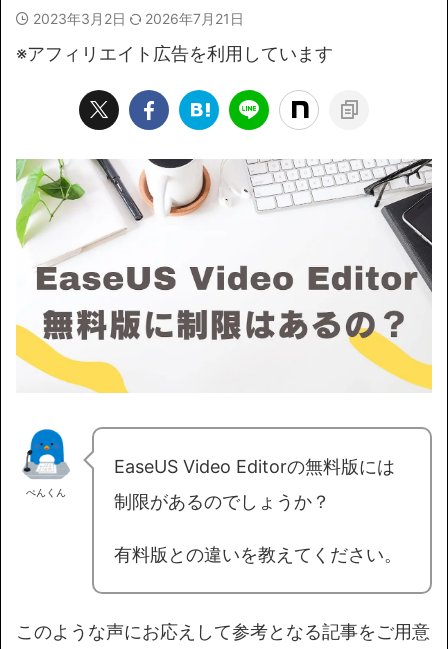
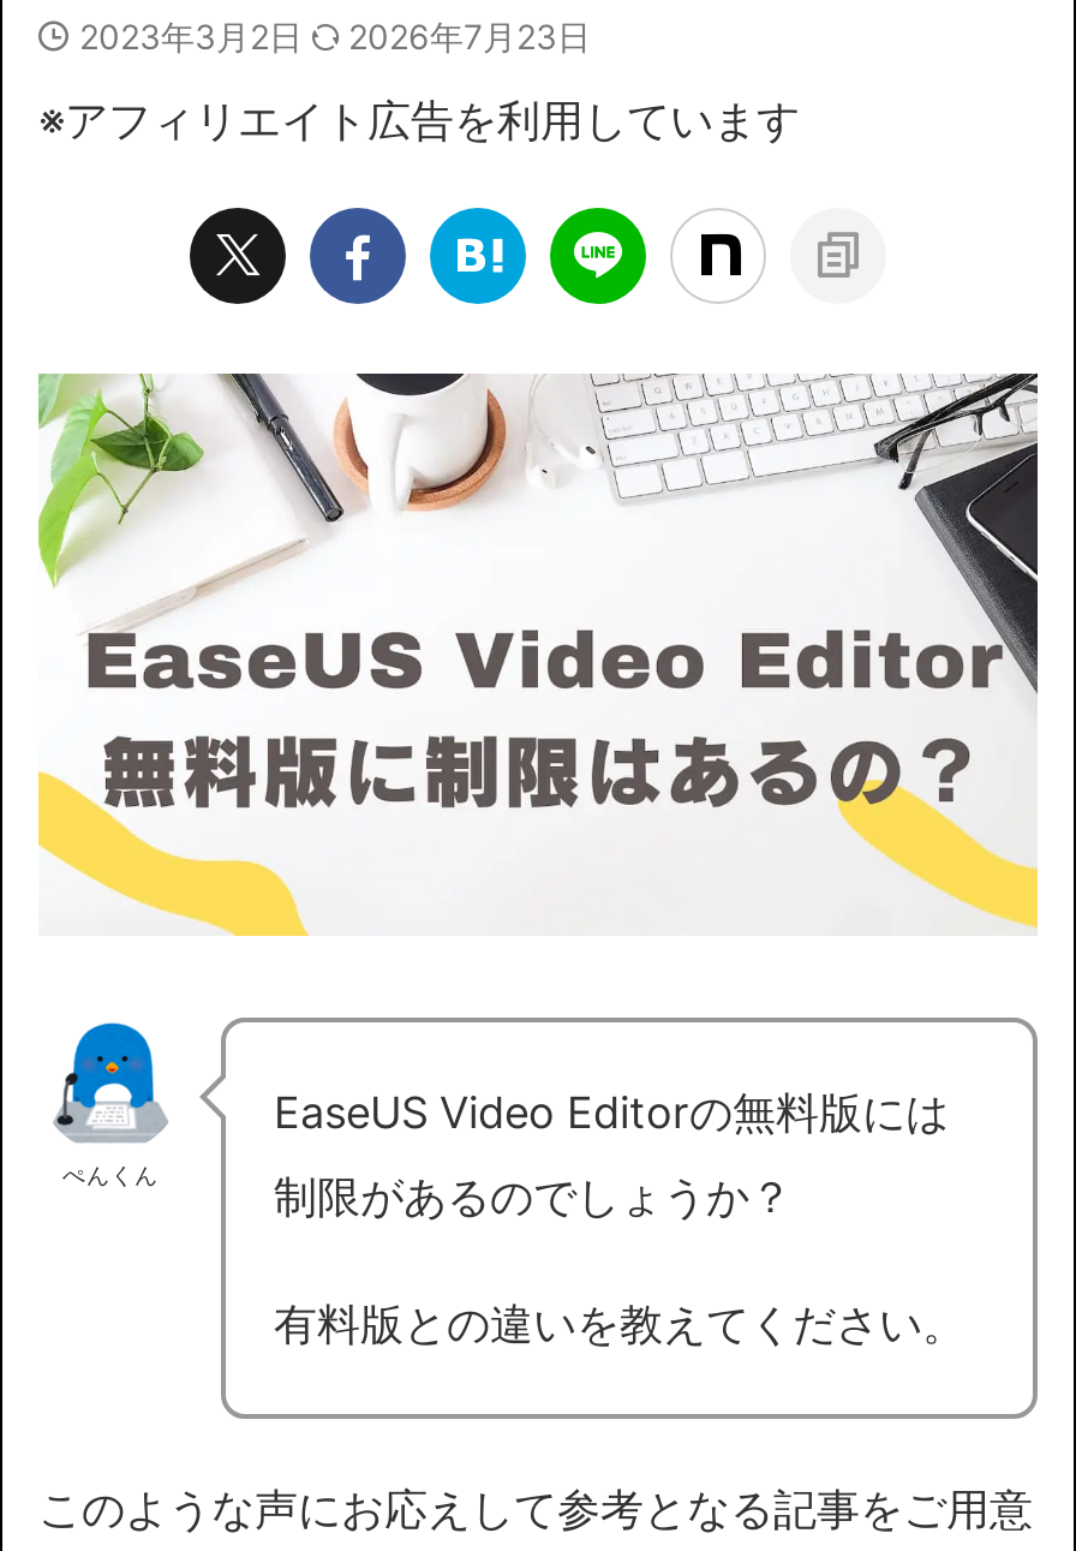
- 2023年3月2日 2026年7月21日
+ 2023年3月2日 2026年7月23日
